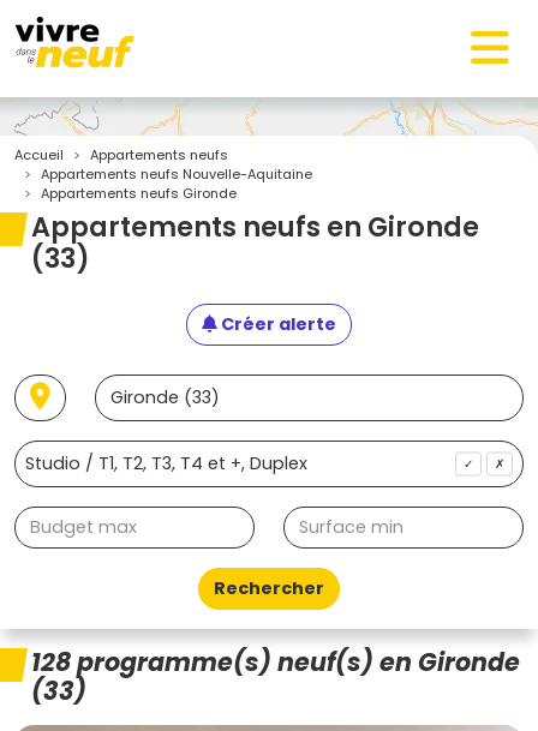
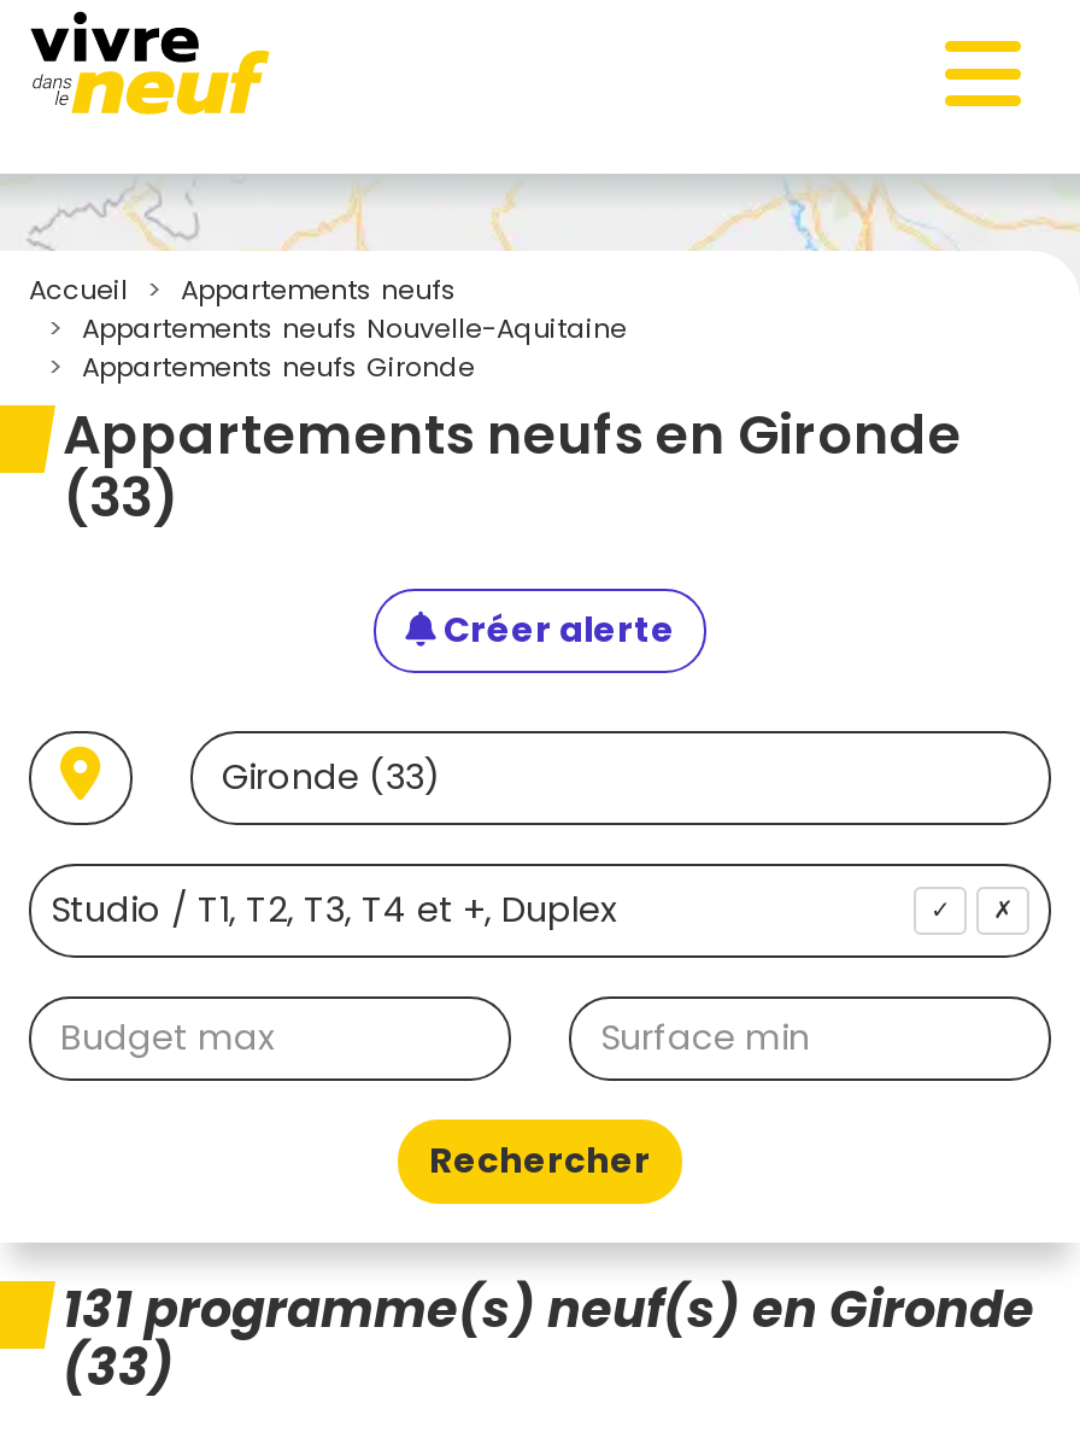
- 128 programme(s) neuf(s) en Gironde
+ 131 programme(s) neuf(s) en Gironde
